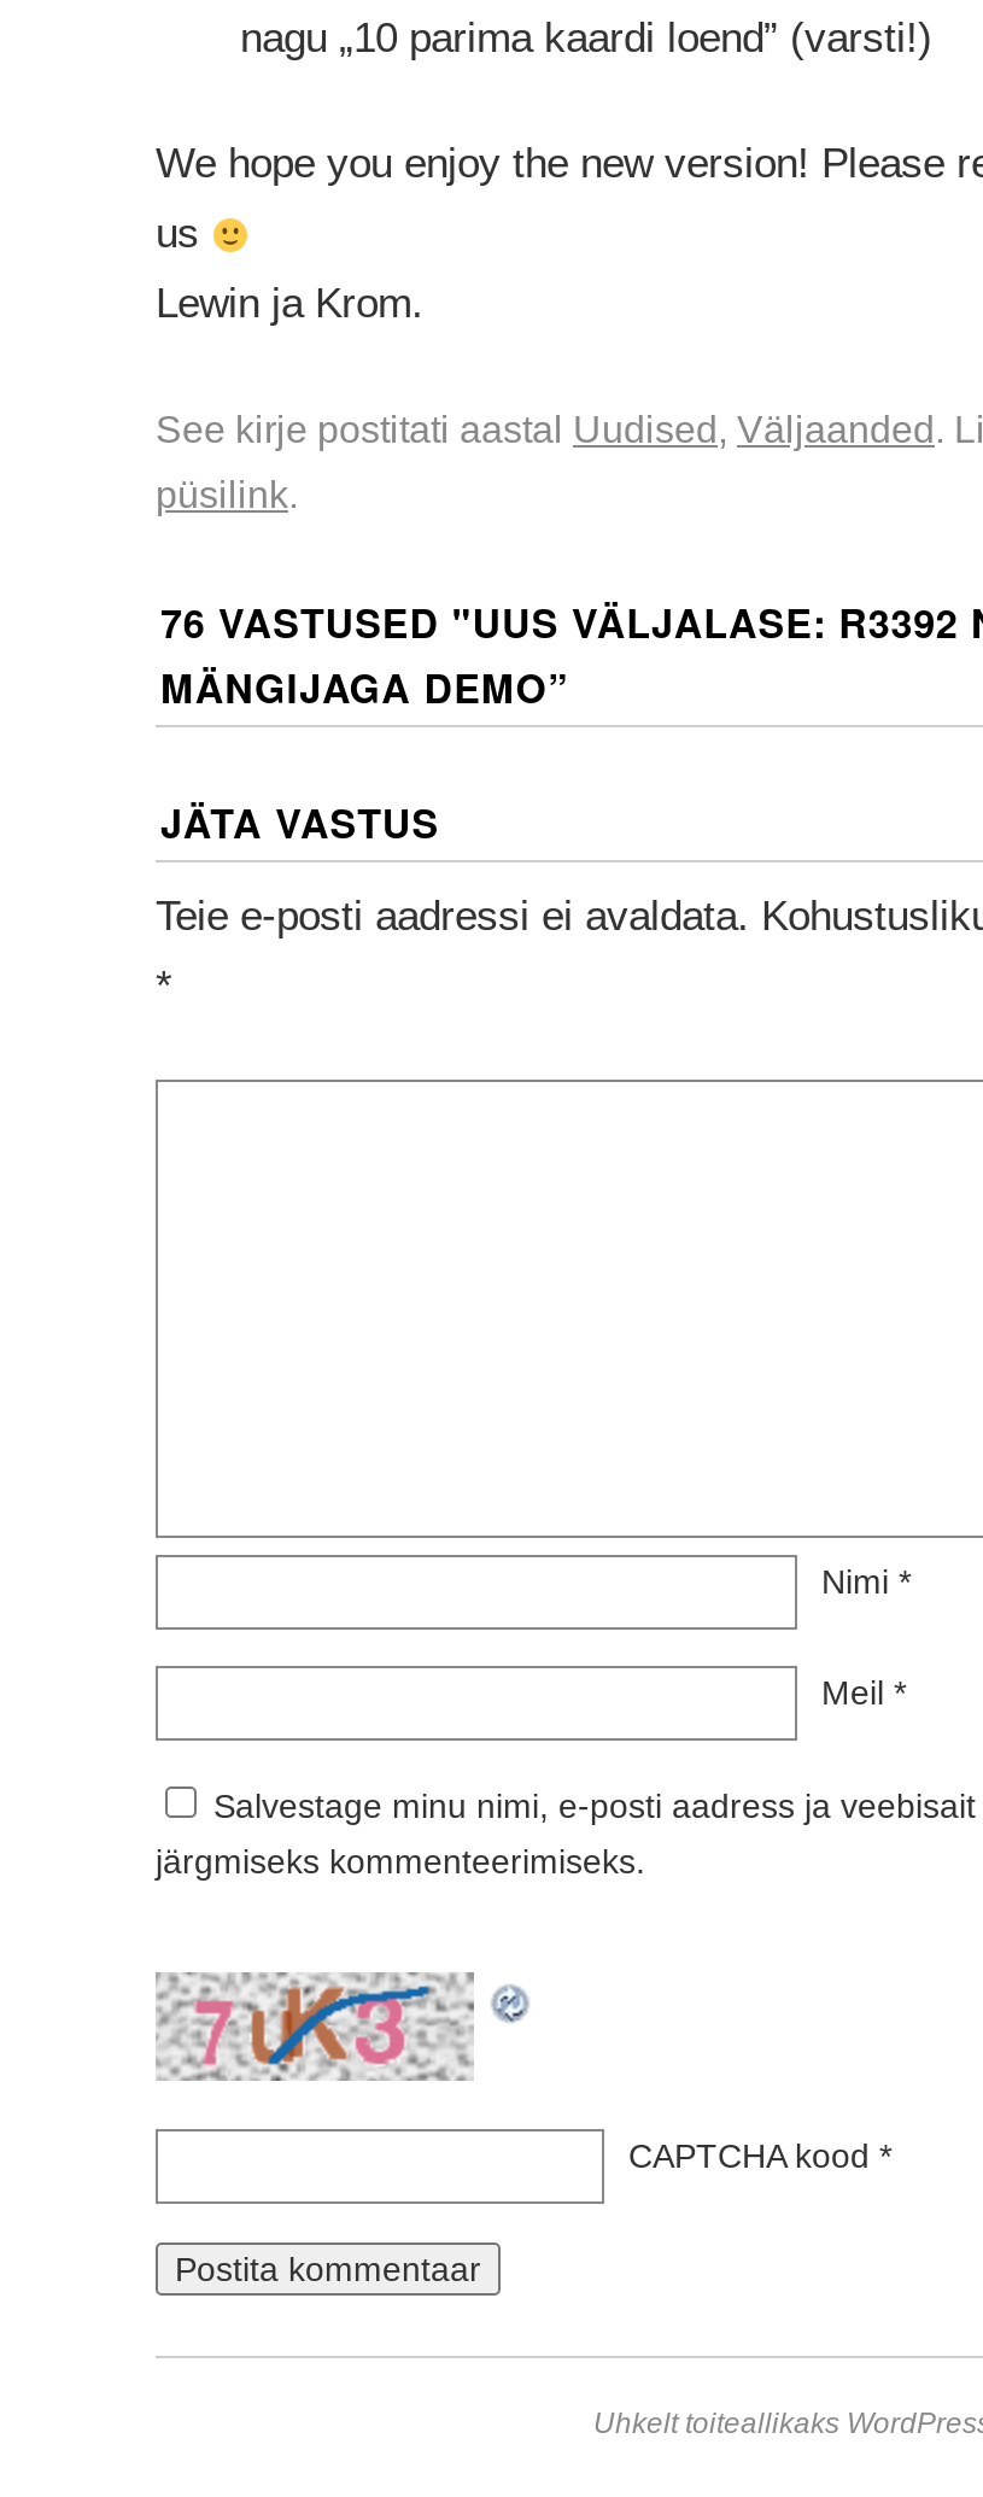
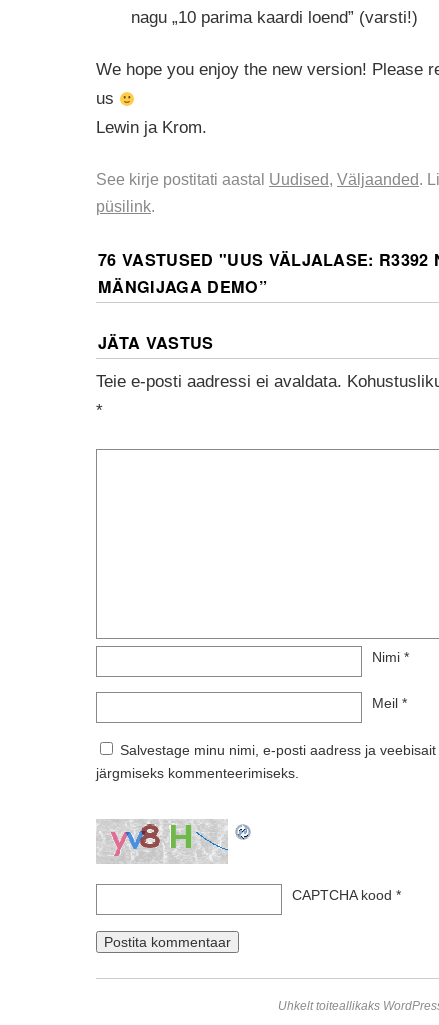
- [image]
+ [image]
